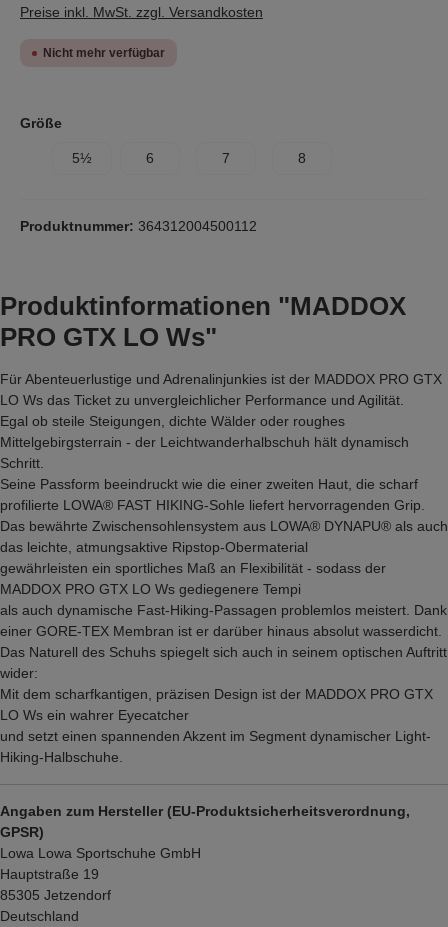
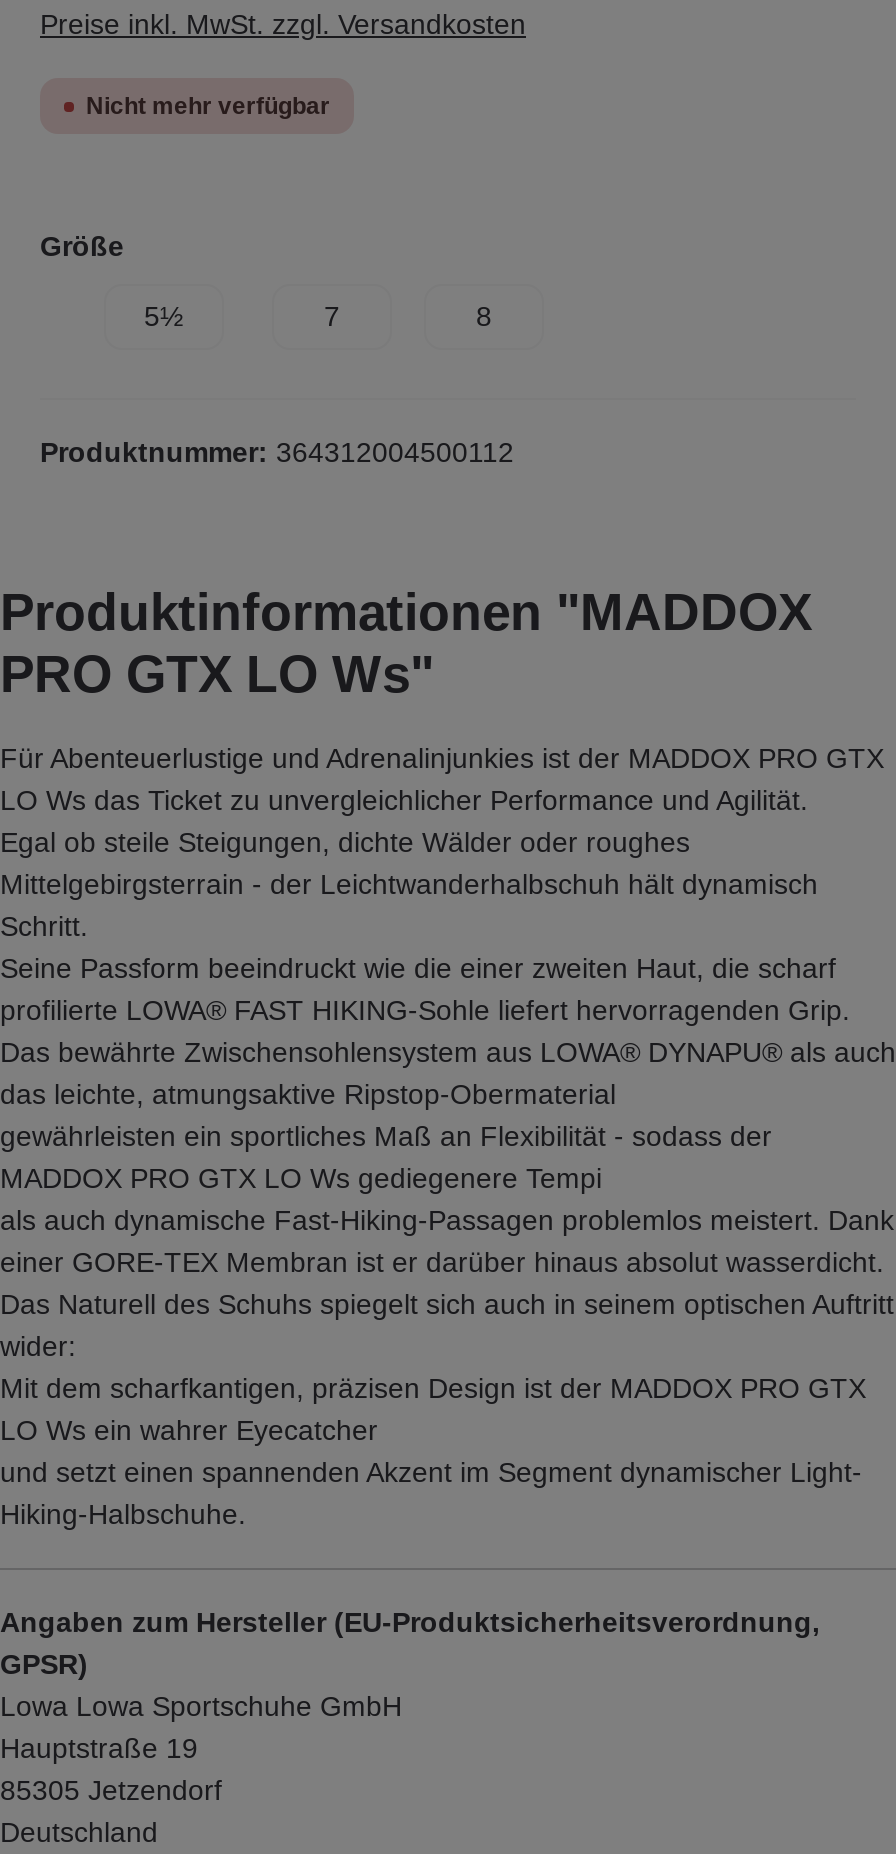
- 6
